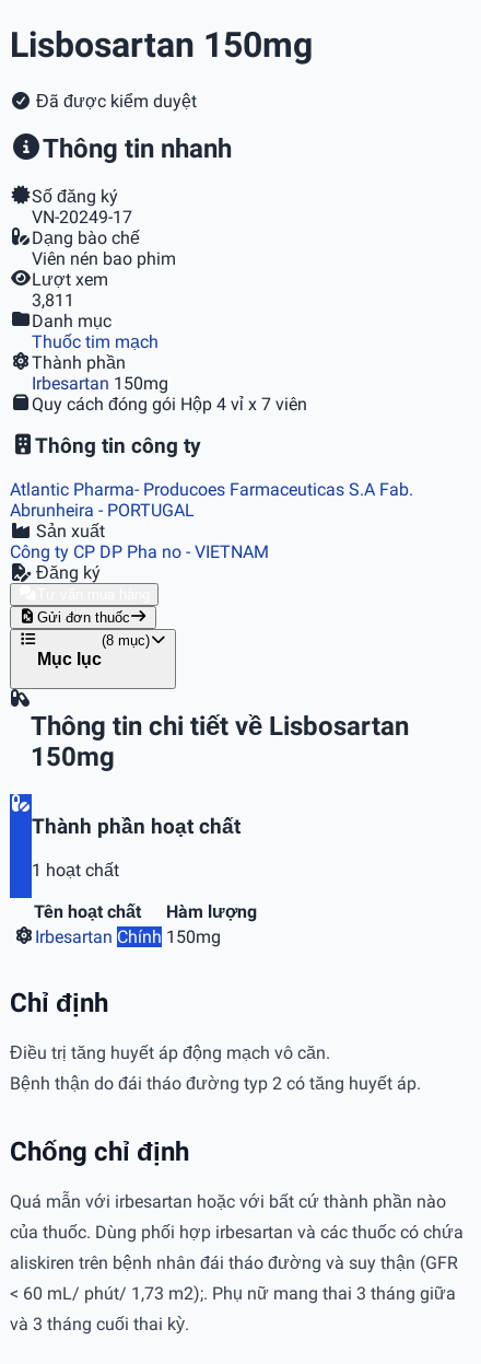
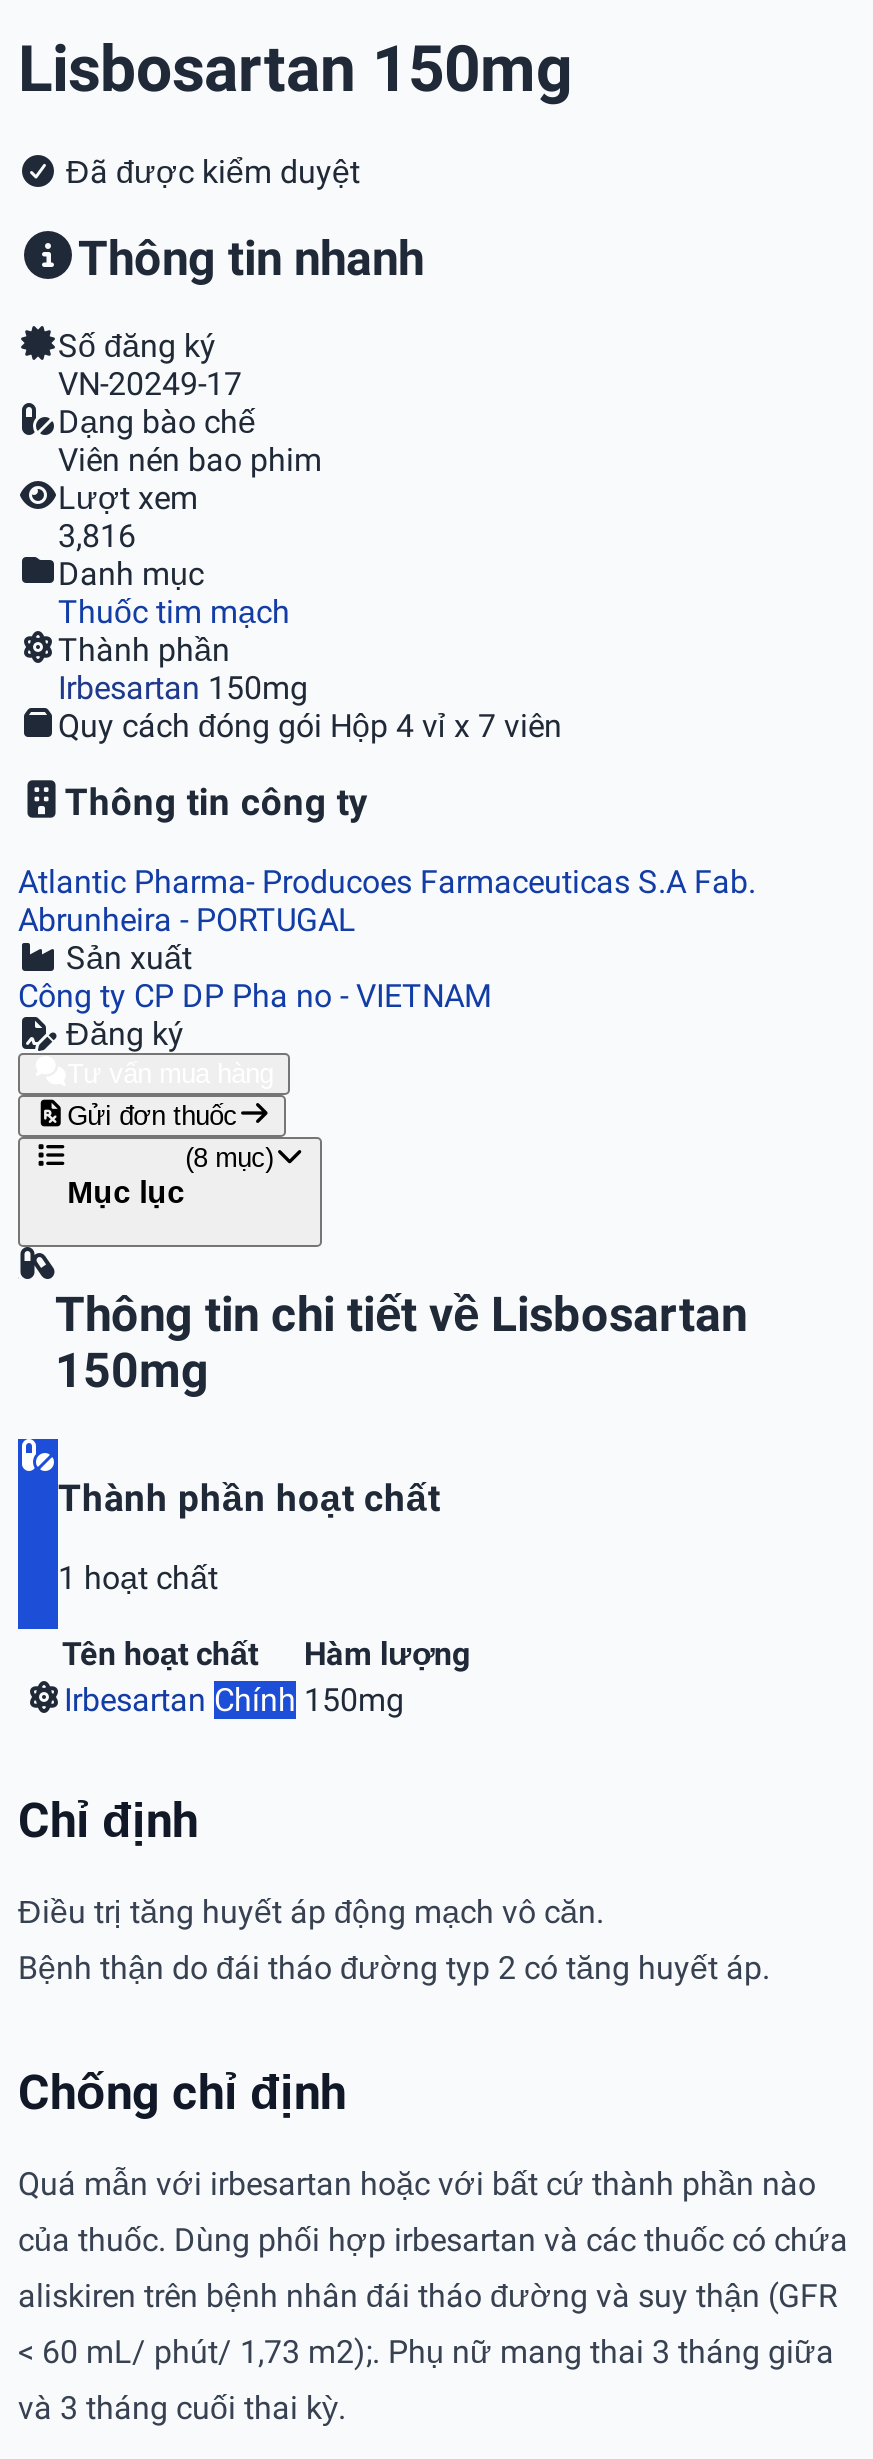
- 3,811
+ 3,816
